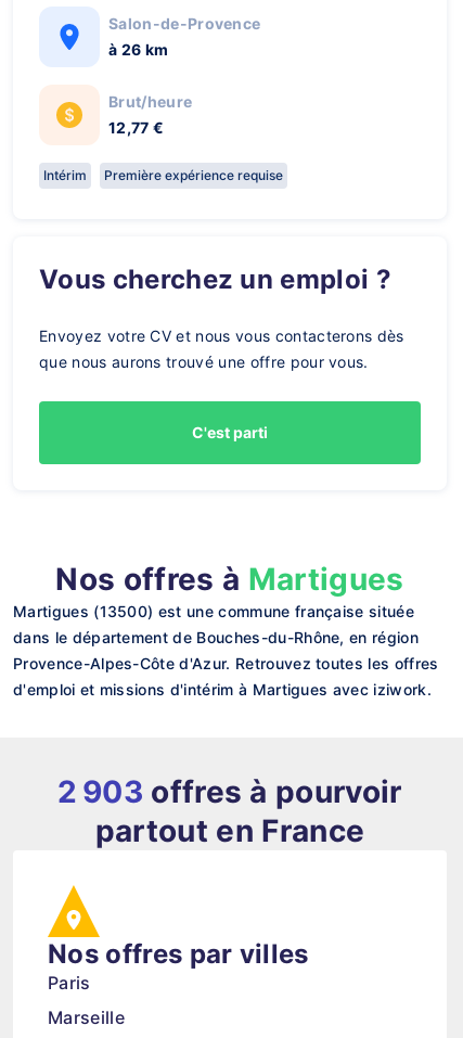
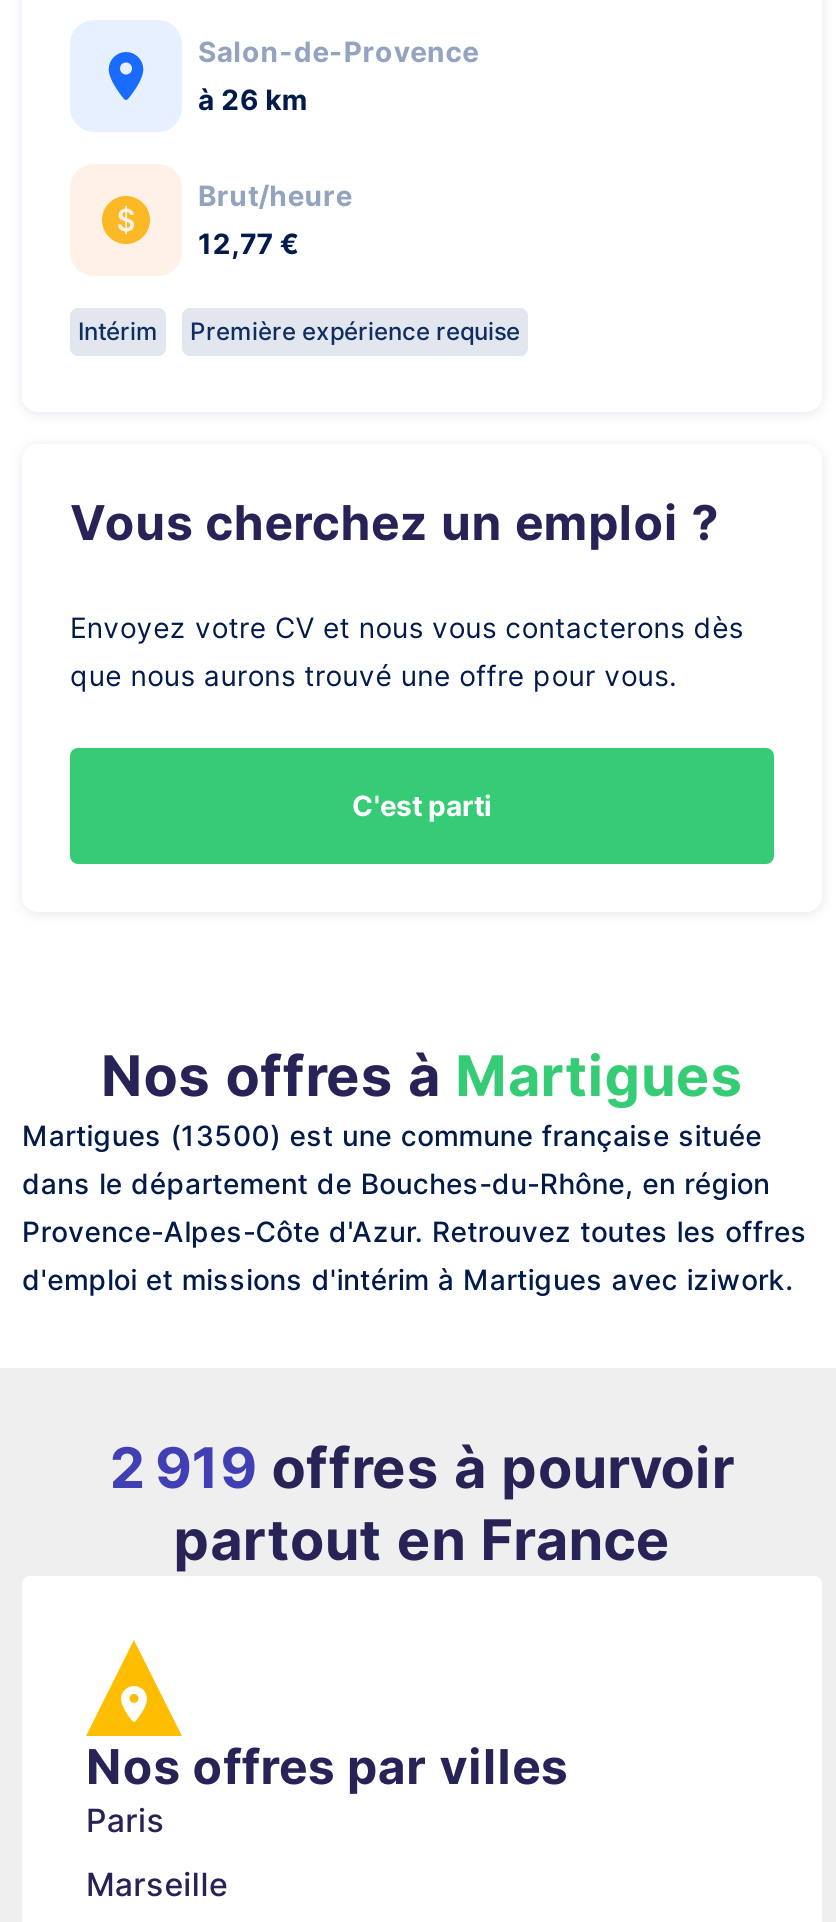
- 2 903 offres à pourvoir
+ 2 919 offres à pourvoir
